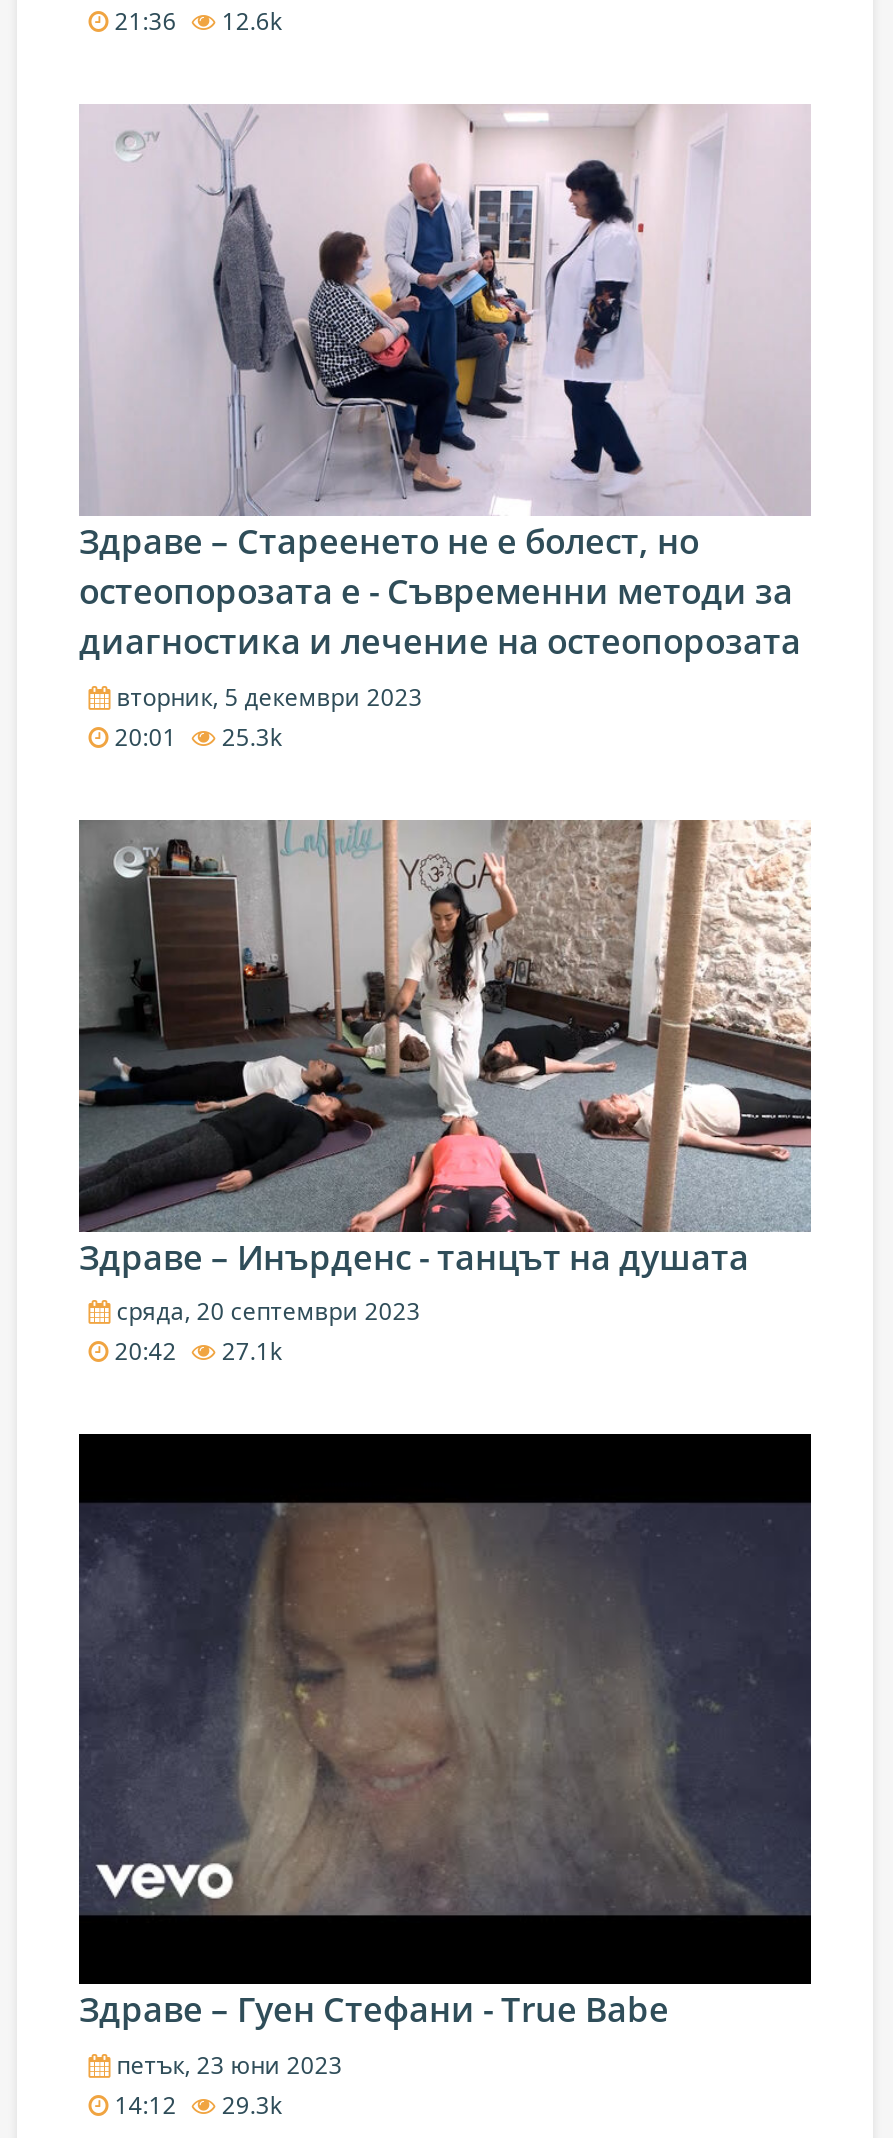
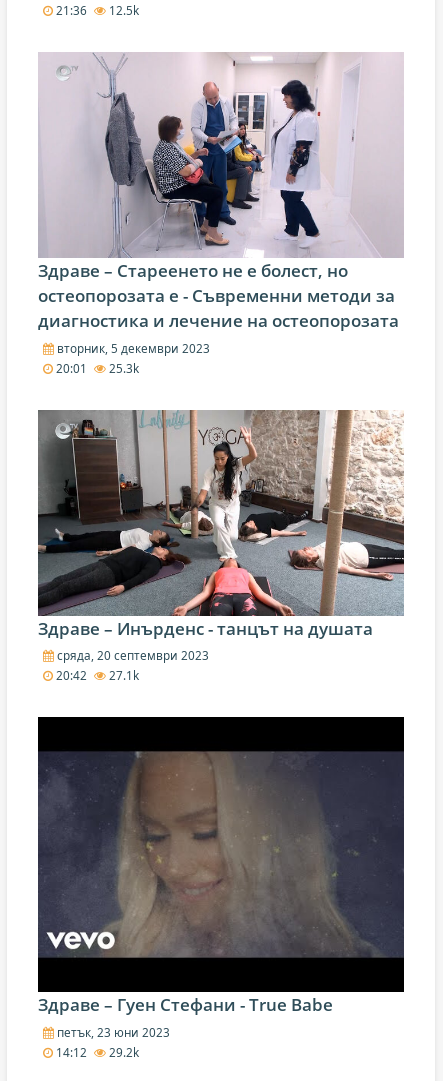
- 21:36 12.6k
+ 21:36 12.5k

- 14:12 29.3k
+ 14:12 29.2k
